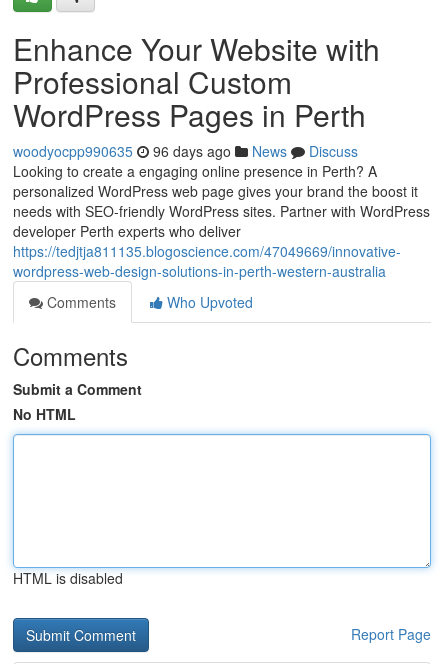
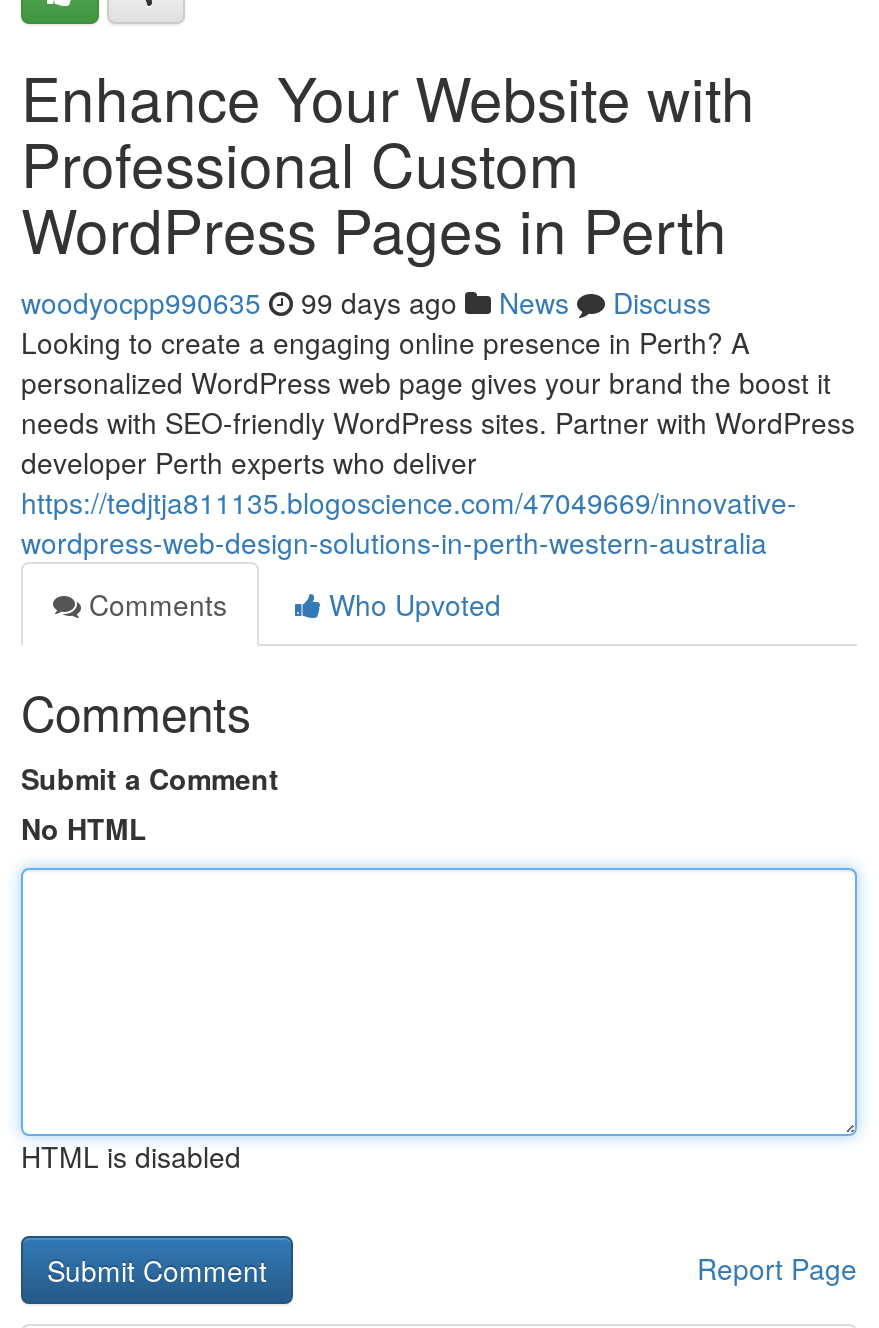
- woodyocpp990635 96 days ago News Discuss
+ woodyocpp990635 99 days ago News Discuss
